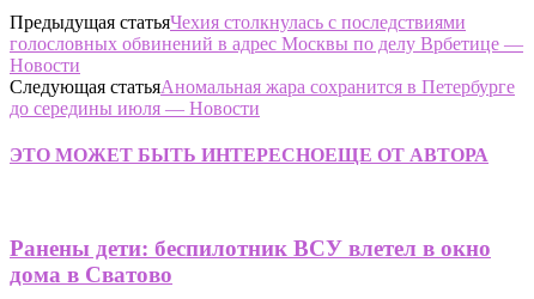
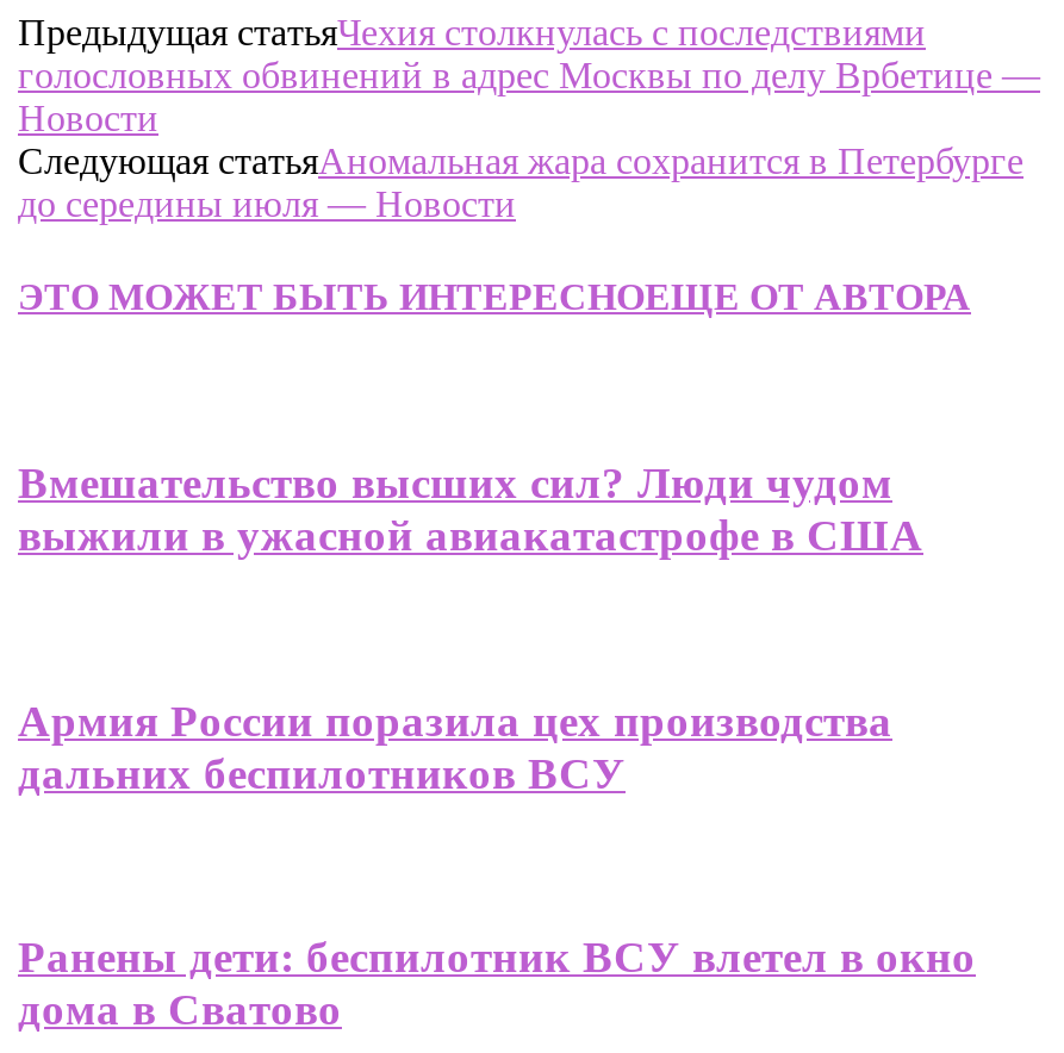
+ Вмешательство высших сил? Люди чудом
+ выжили в ужасной авиакатастрофе в США

+ Армия России поразила цех производства
+ дальних беспилотников ВСУ
